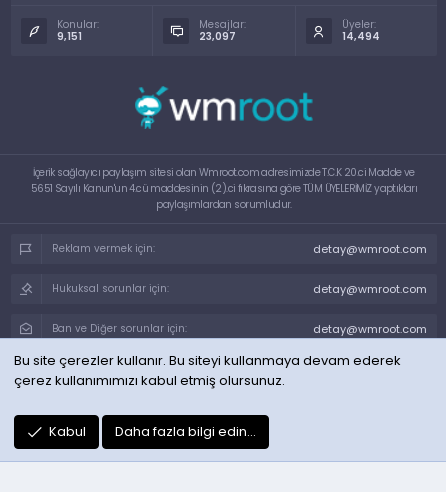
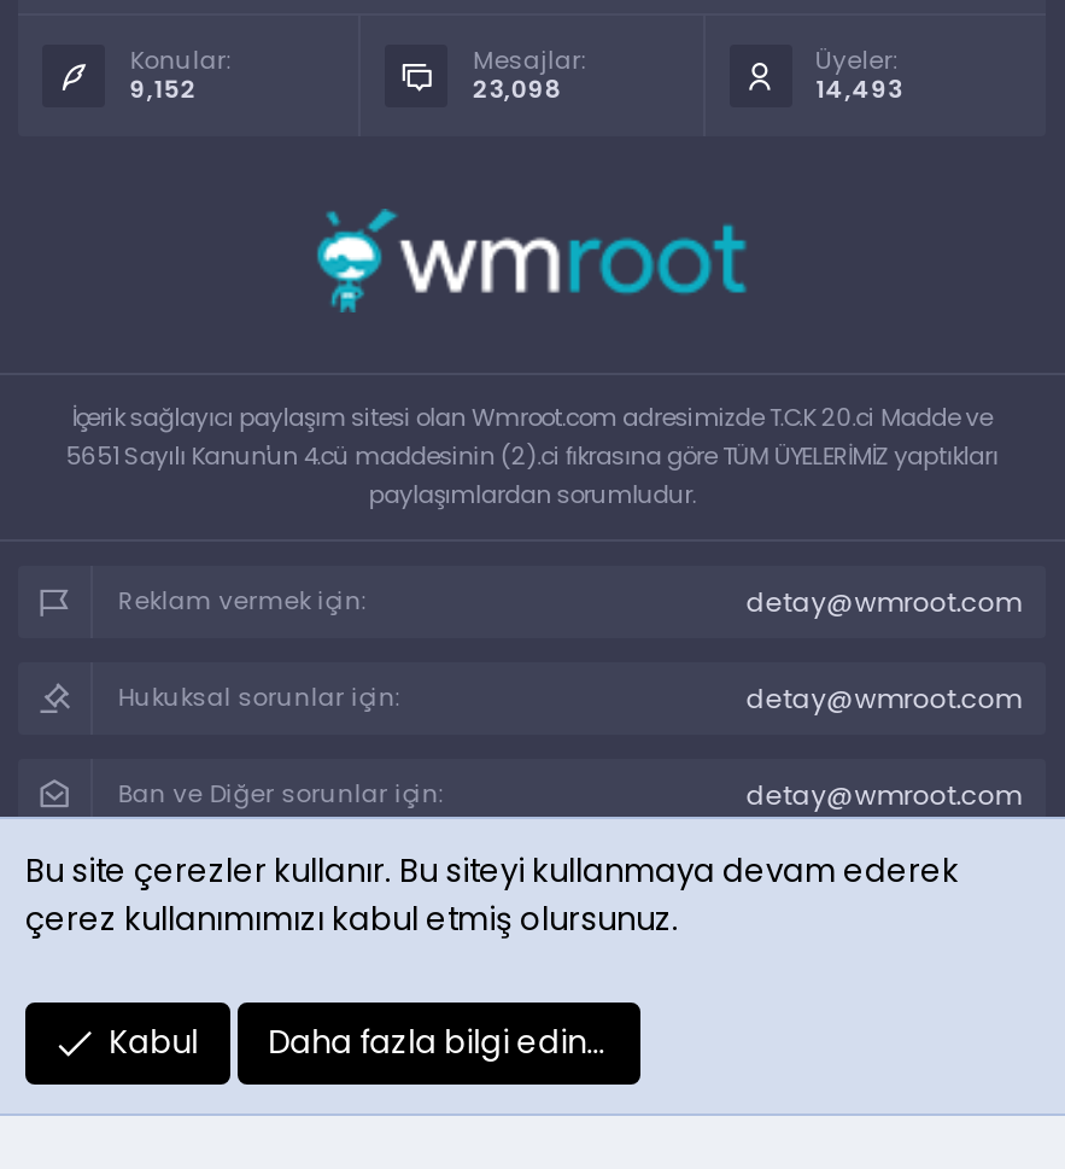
- 9,151
+ 9,152

- 23,097
+ 23,098

- 14,494
+ 14,493
